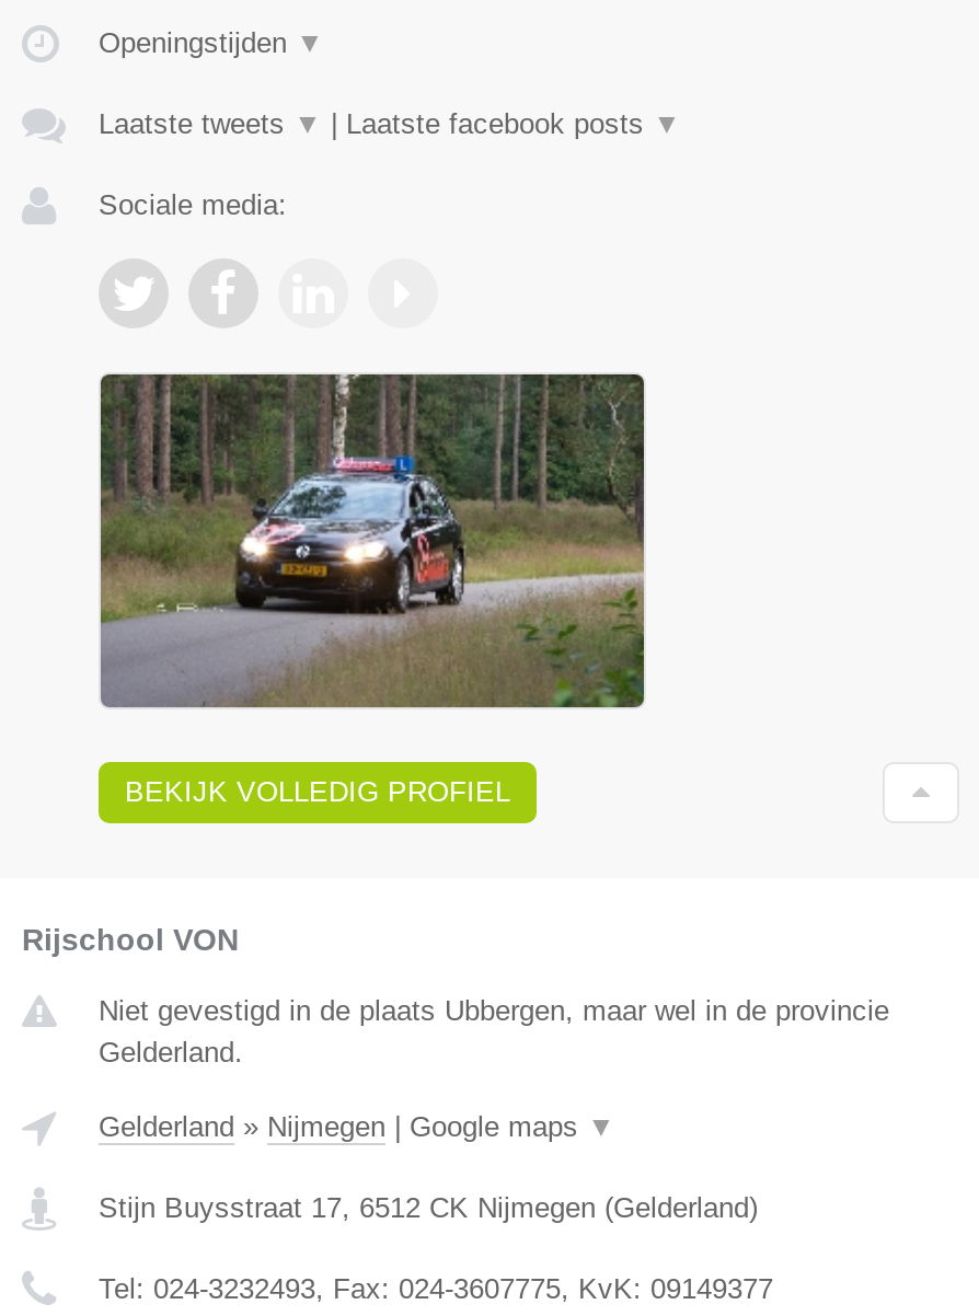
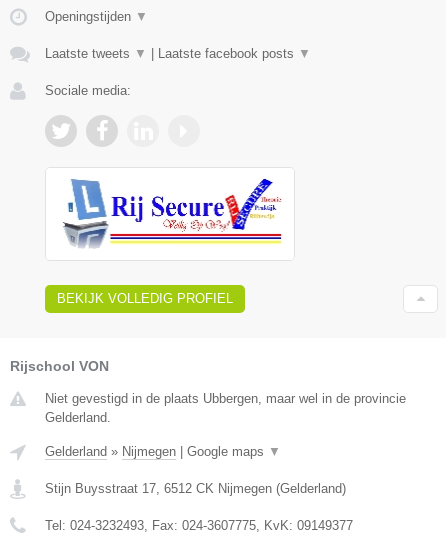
- [image]
+ [image]
